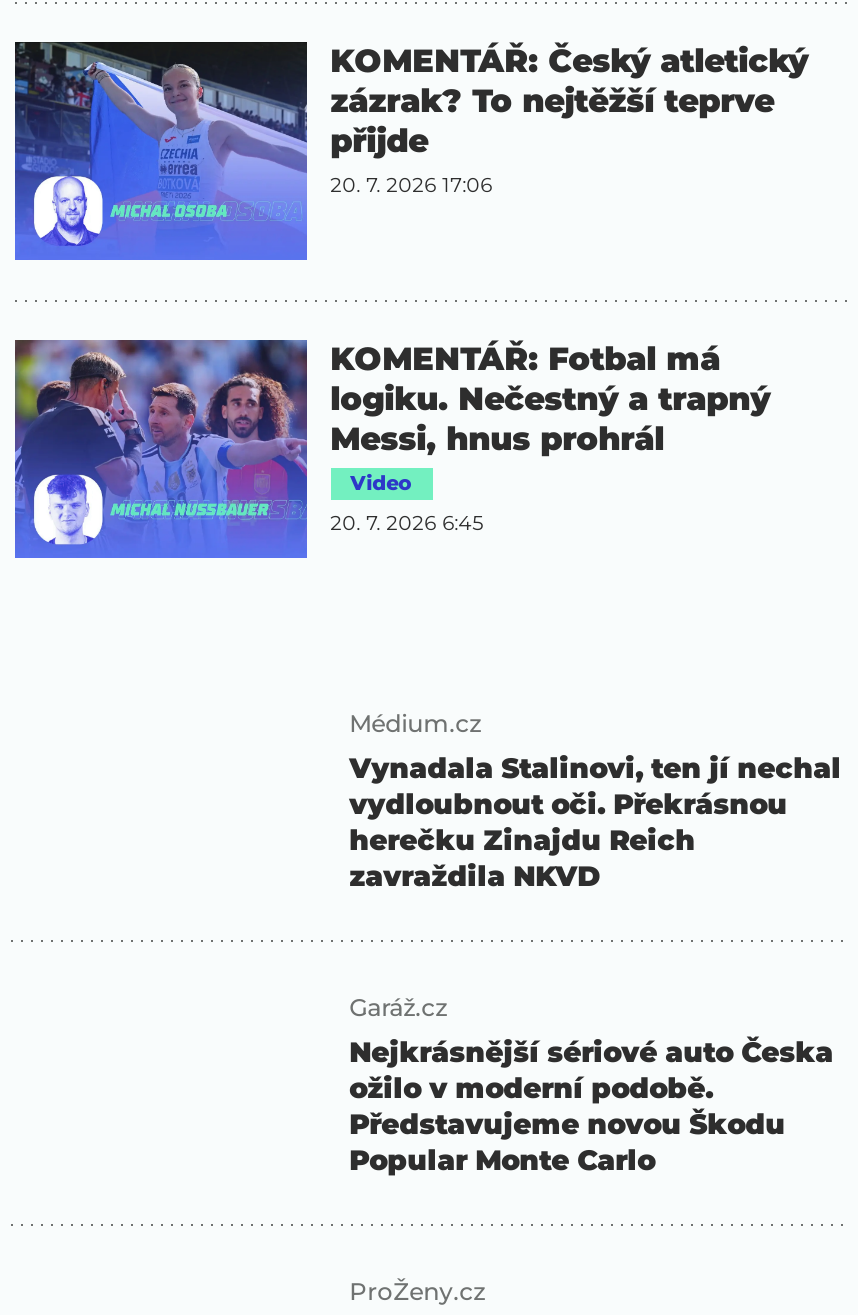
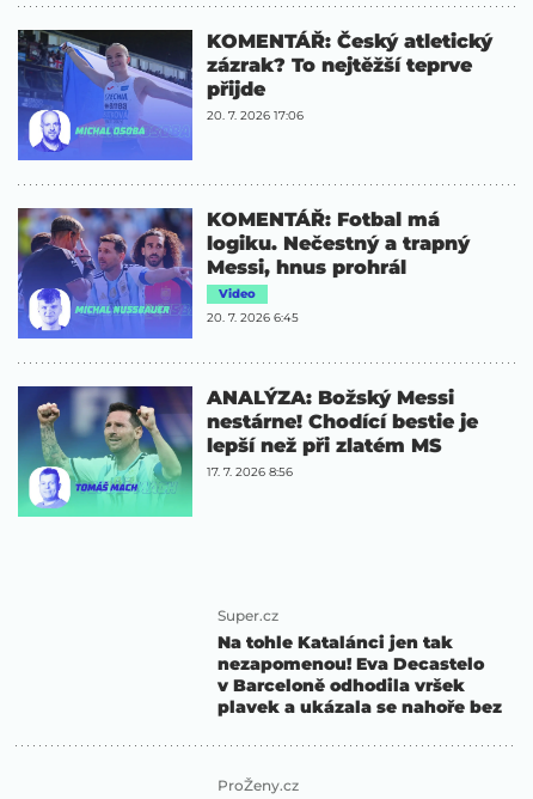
+ [image]

- Médium.cz
- Vynadala Stalinovi, ten jí nechal
- vydloubnout oči. Překrásnou
- herečku Zinajdu Reich
- zavraždila NKVD
+ ANALÝZA: Božský Messi
+ nestárne! Chodící bestie je
+ lepší než při zlatém MS
+ 17. 7. 2026 8:56

- Garáž.cz
- Nejkrásnější sériové auto Česka
- ožilo v moderní podobě.
- Představujeme novou Škodu
- Popular Monte Carlo
+ Super.cz
+ Na tohle Katalánci jen tak
+ nezapomenou! Eva Decastelo
+ v Barceloně odhodila vršek
+ plavek a ukázala se nahoře bez
